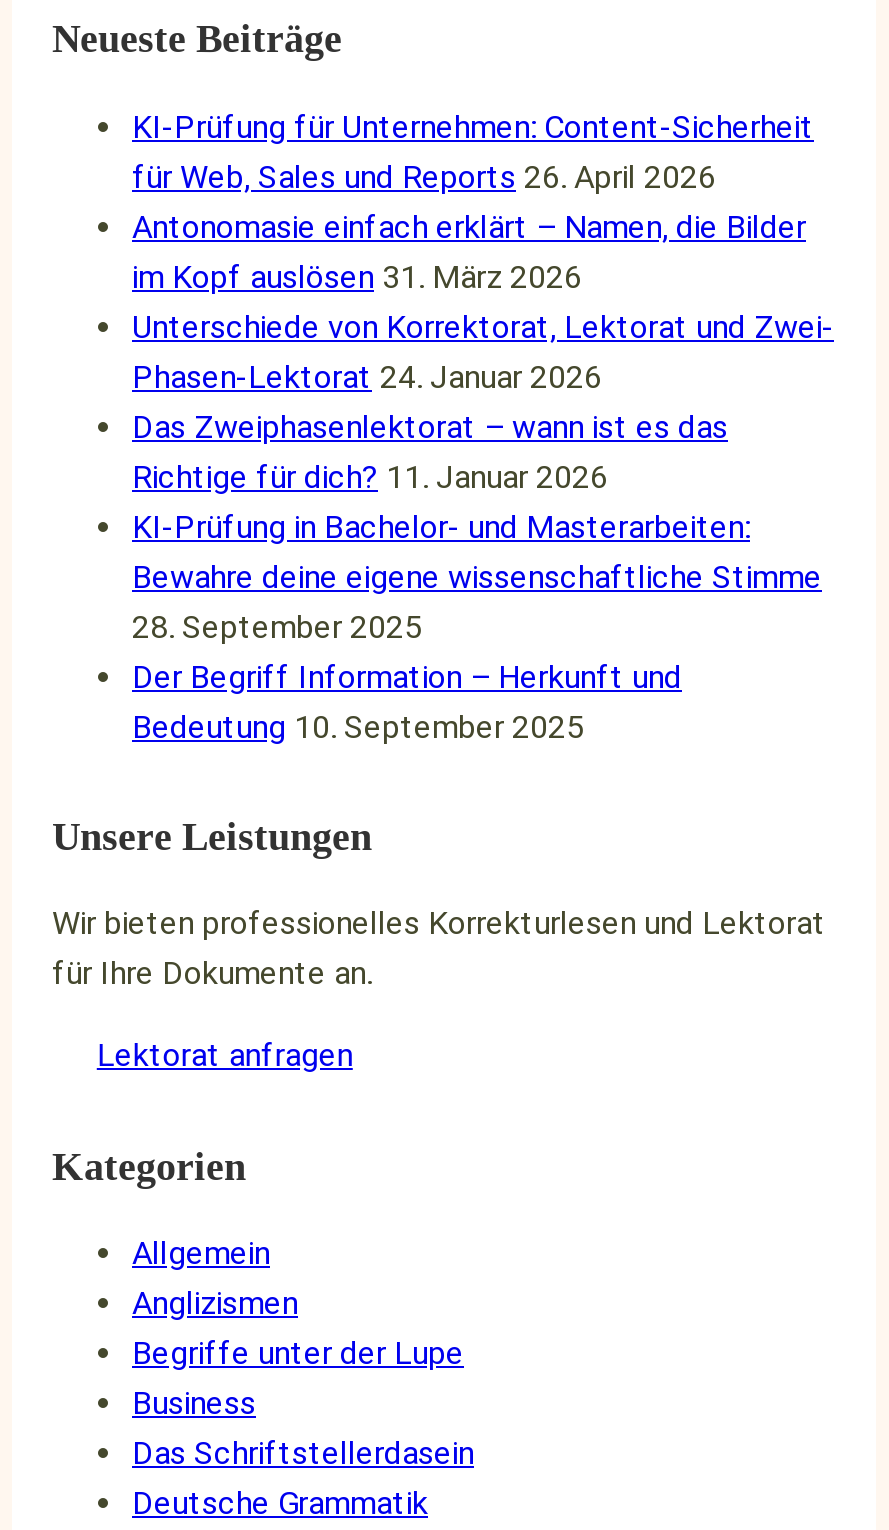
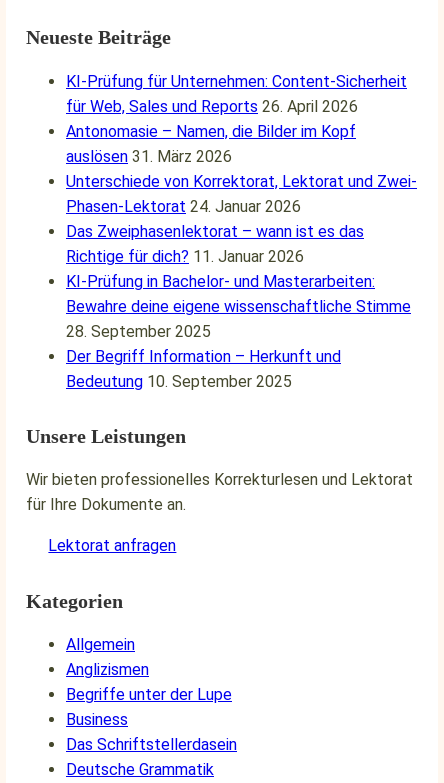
- Antonomasie einfach erklärt – Namen, die Bilder
- im Kopf auslösen 31. März 2026
+ Antonomasie – Namen, die Bilder im Kopf
+ auslösen 31. März 2026
